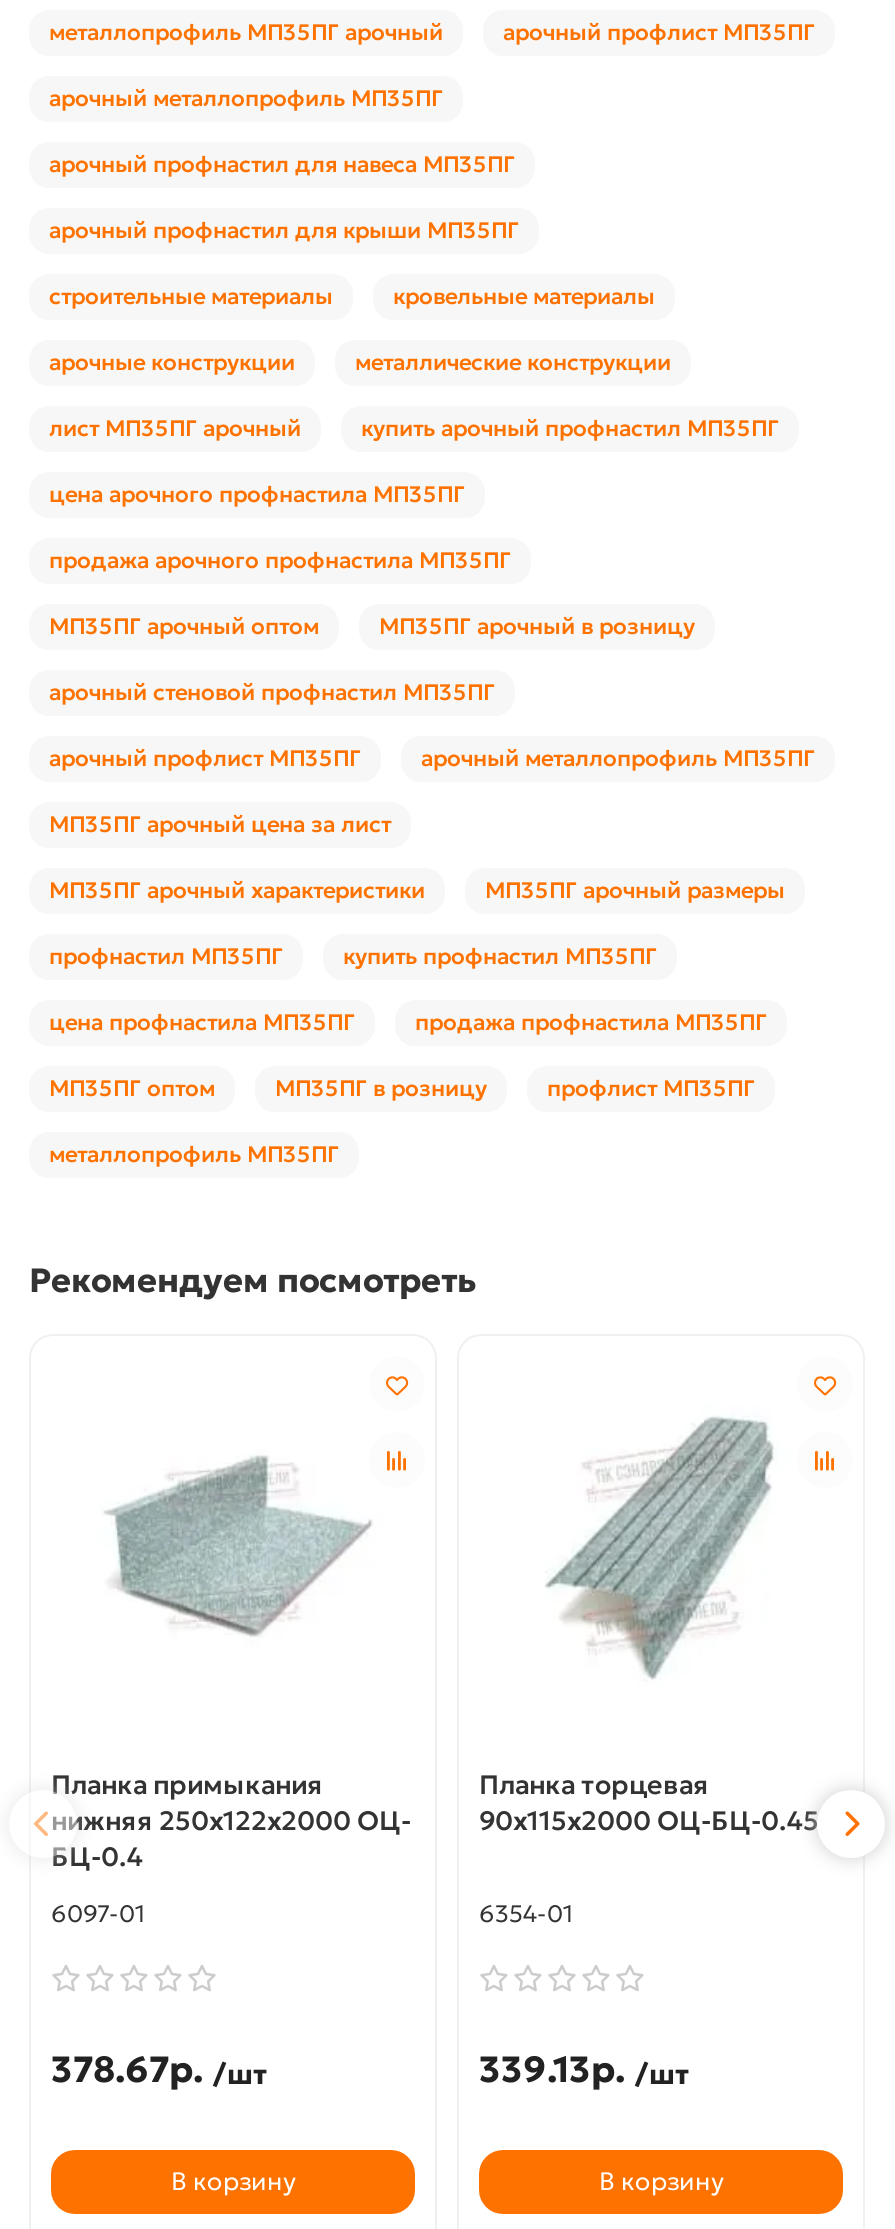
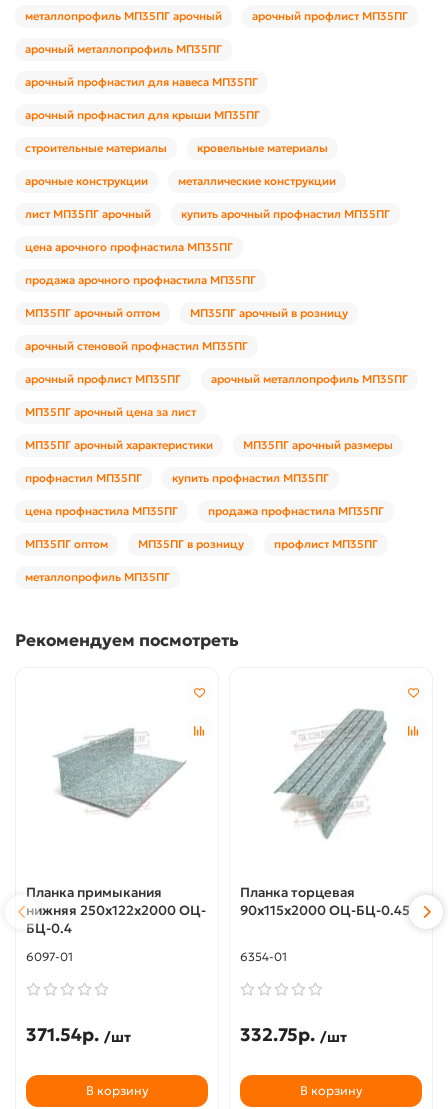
- 378.67р. /шт
+ 371.54р. /шт

- 339.13р. /шт
+ 332.75р. /шт
